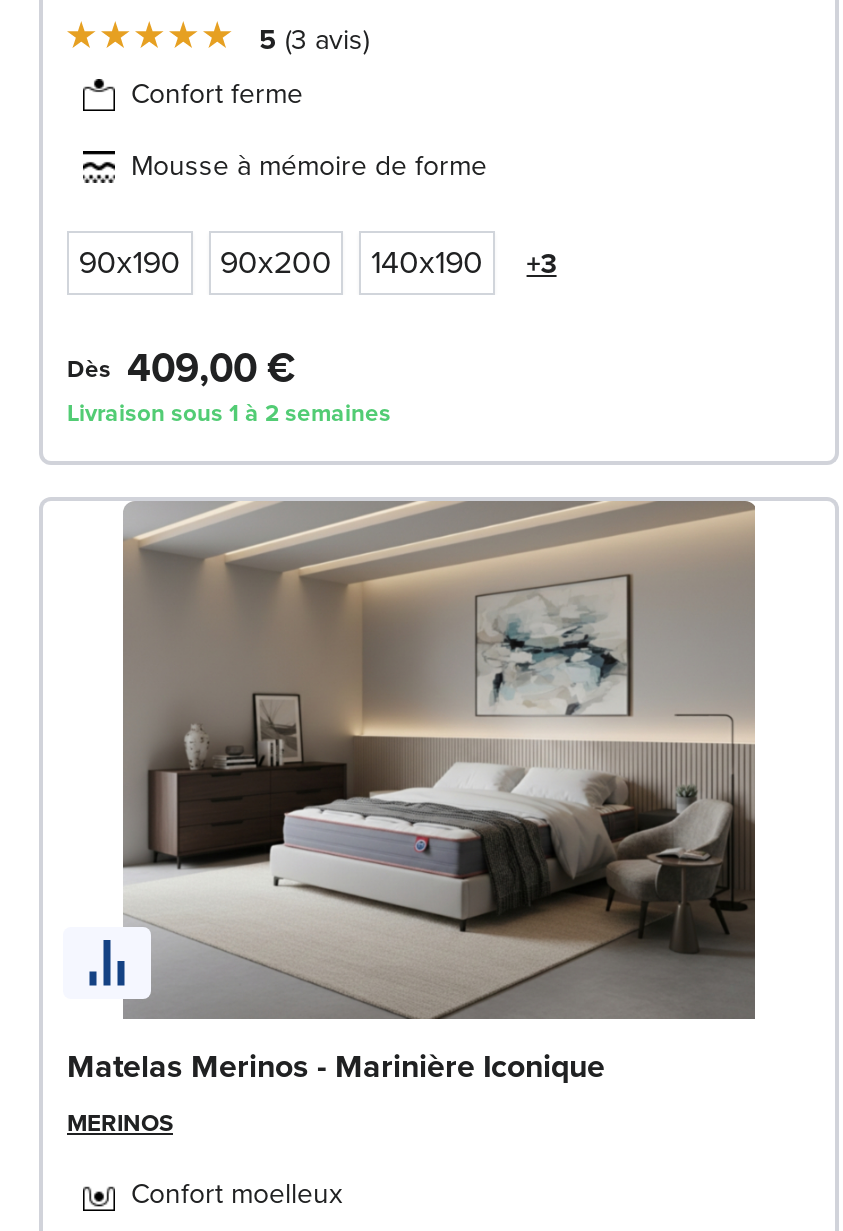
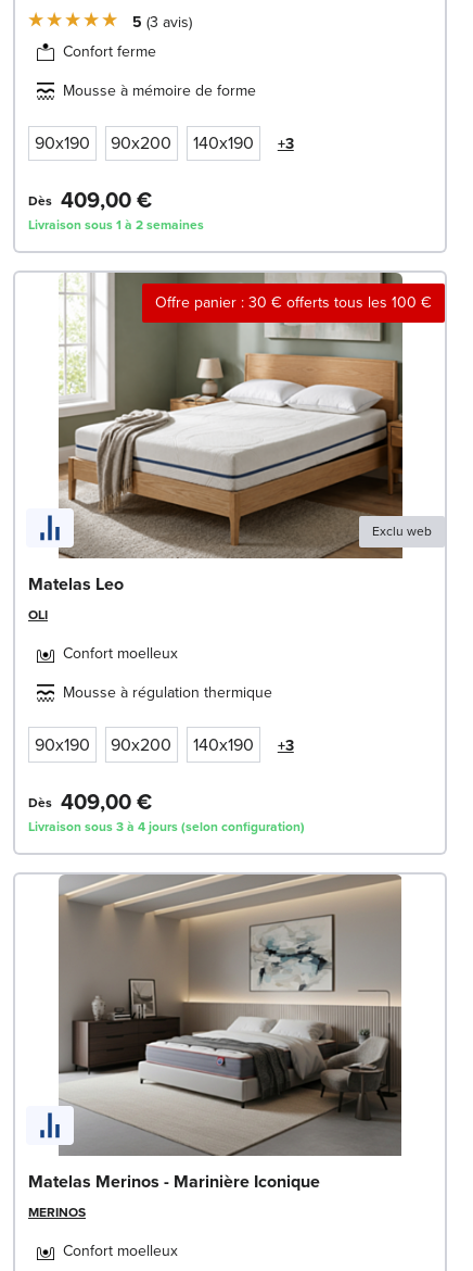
+ Exclu web
+ Matelas Leo
+ OLI
+ Confort moelleux
+ Mousse à régulation thermique
+ 90x190
+ 90x200
+ 140x190
+ +3
+ Dès 409,00 €
+ Livraison sous 3 à 4 jours (selon configuration)

+ [image]
+ Offre panier : 30 € offerts tous les 100 €
